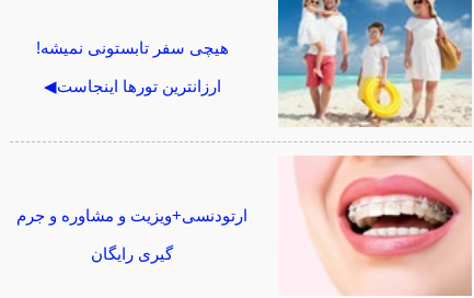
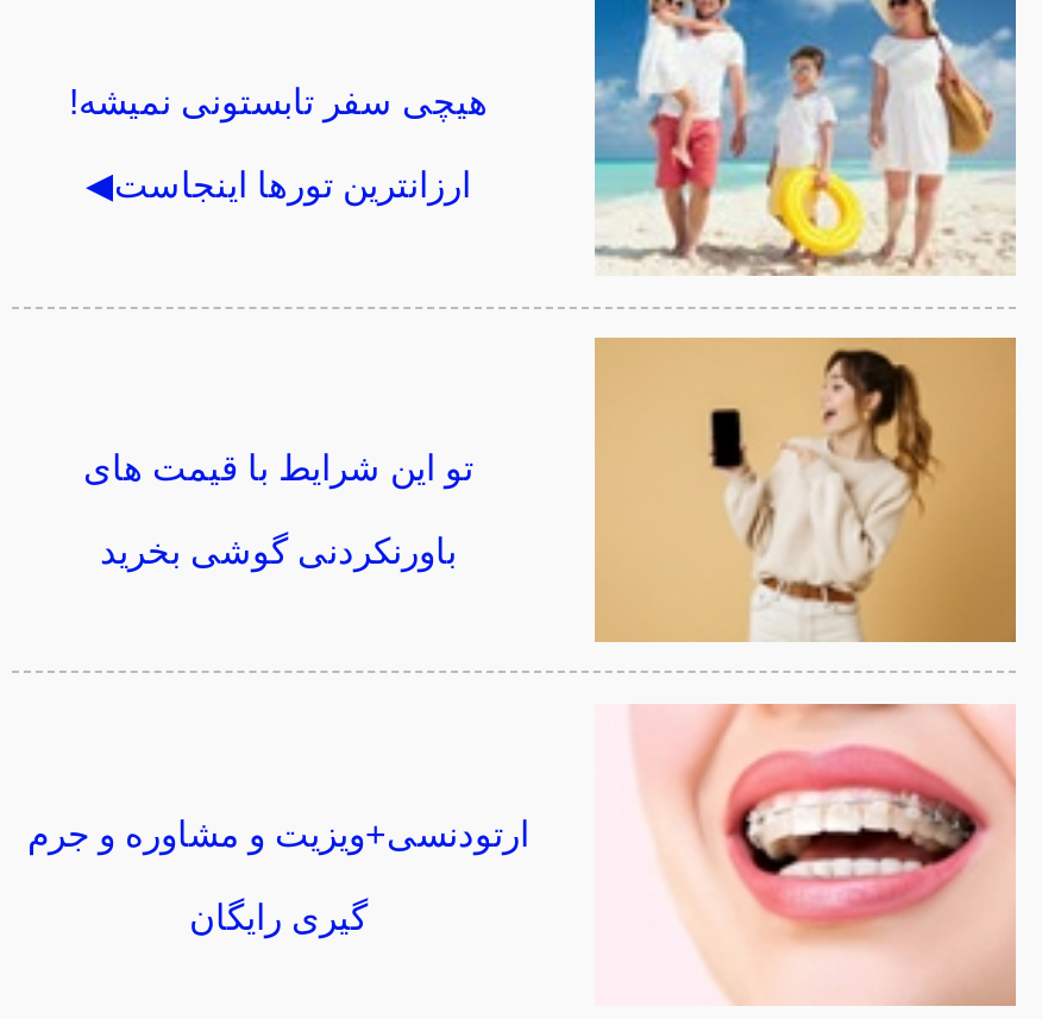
+ تو این شرایط با قیمت های
+ باورنکردنی گوشی بخرید

+ [image]
